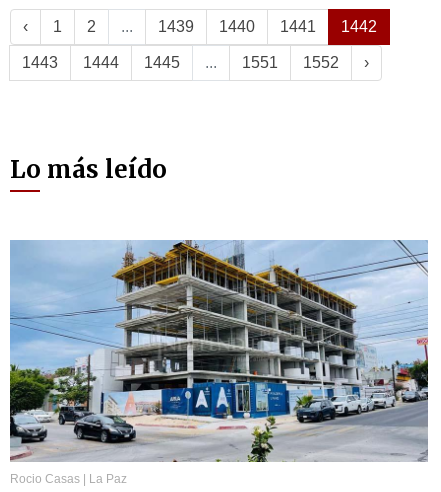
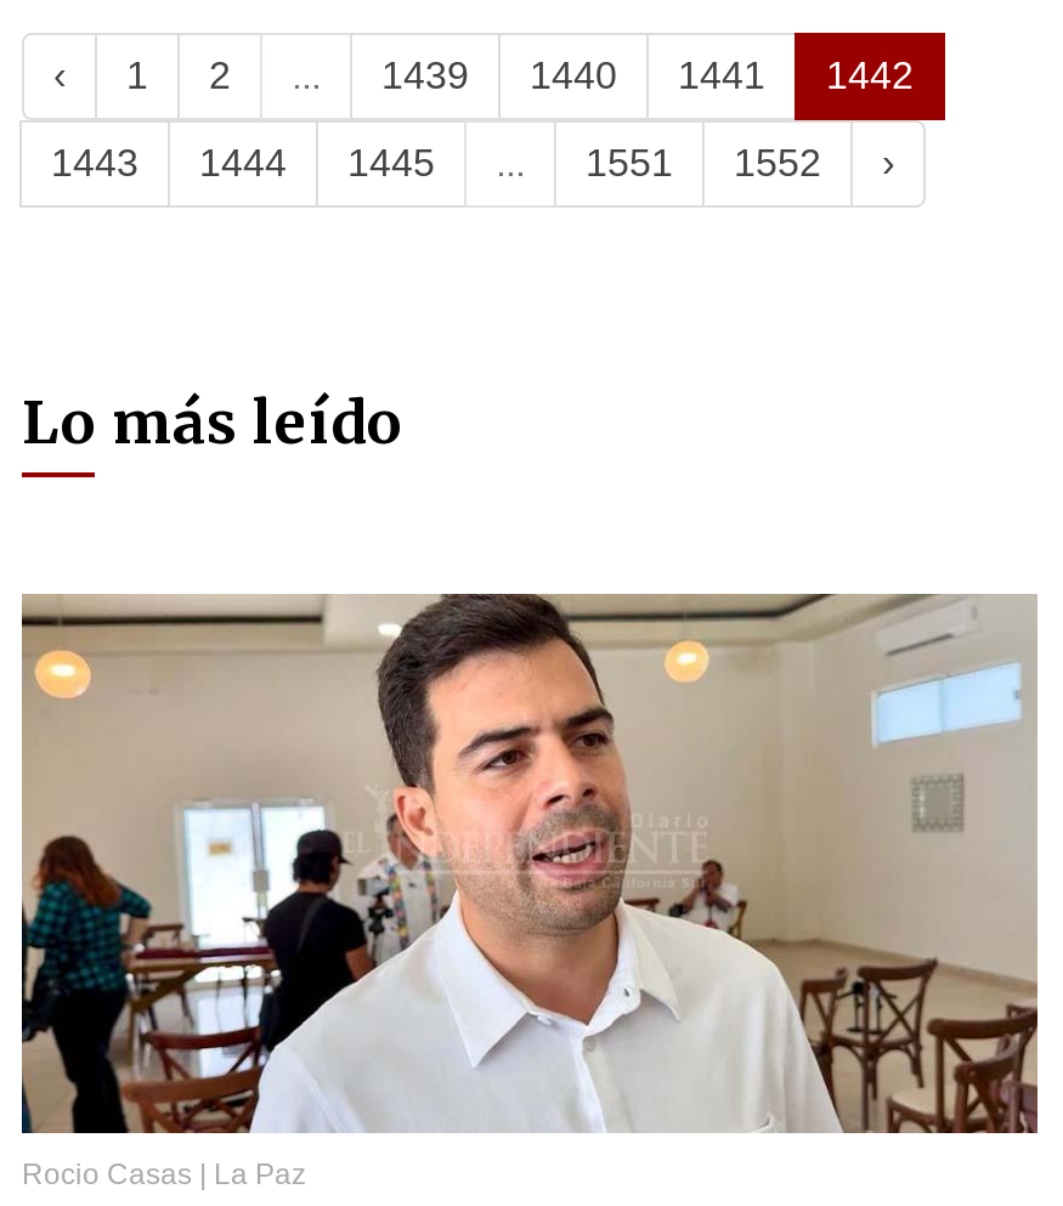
- [image]
+ [image]
